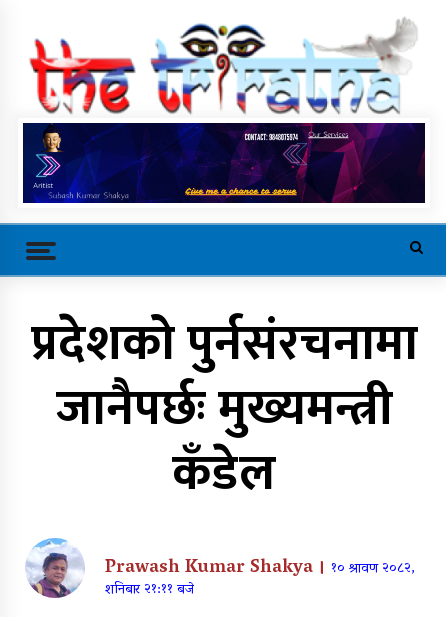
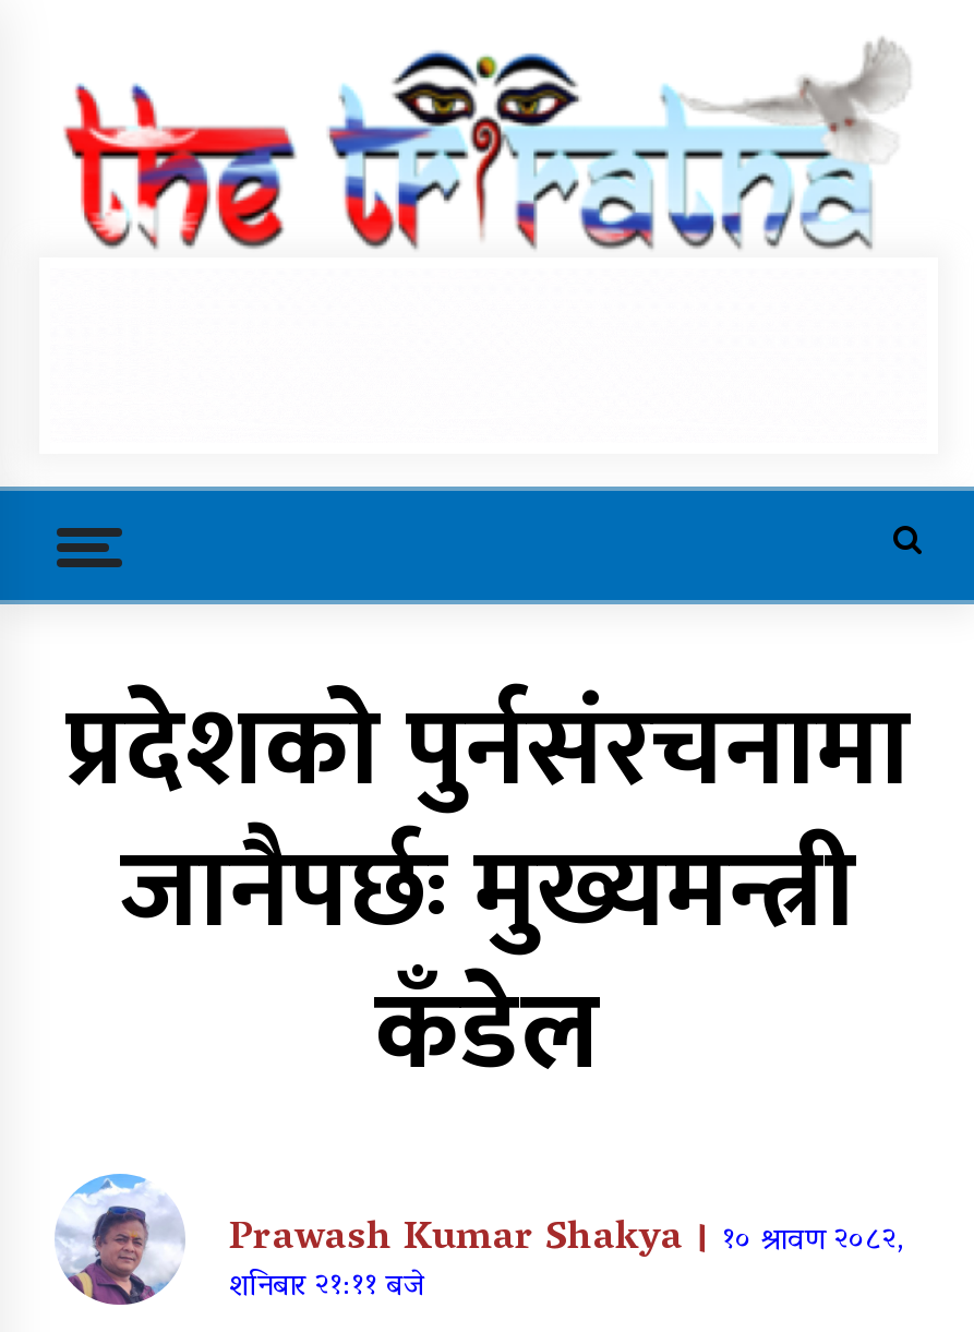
- [image]
